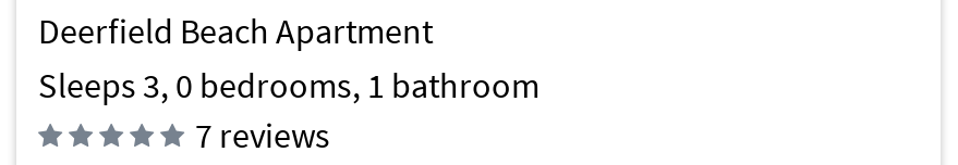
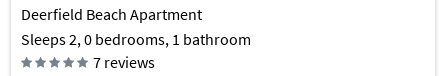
- Sleeps 3, 0 bedrooms, 1 bathroom
+ Sleeps 2, 0 bedrooms, 1 bathroom
